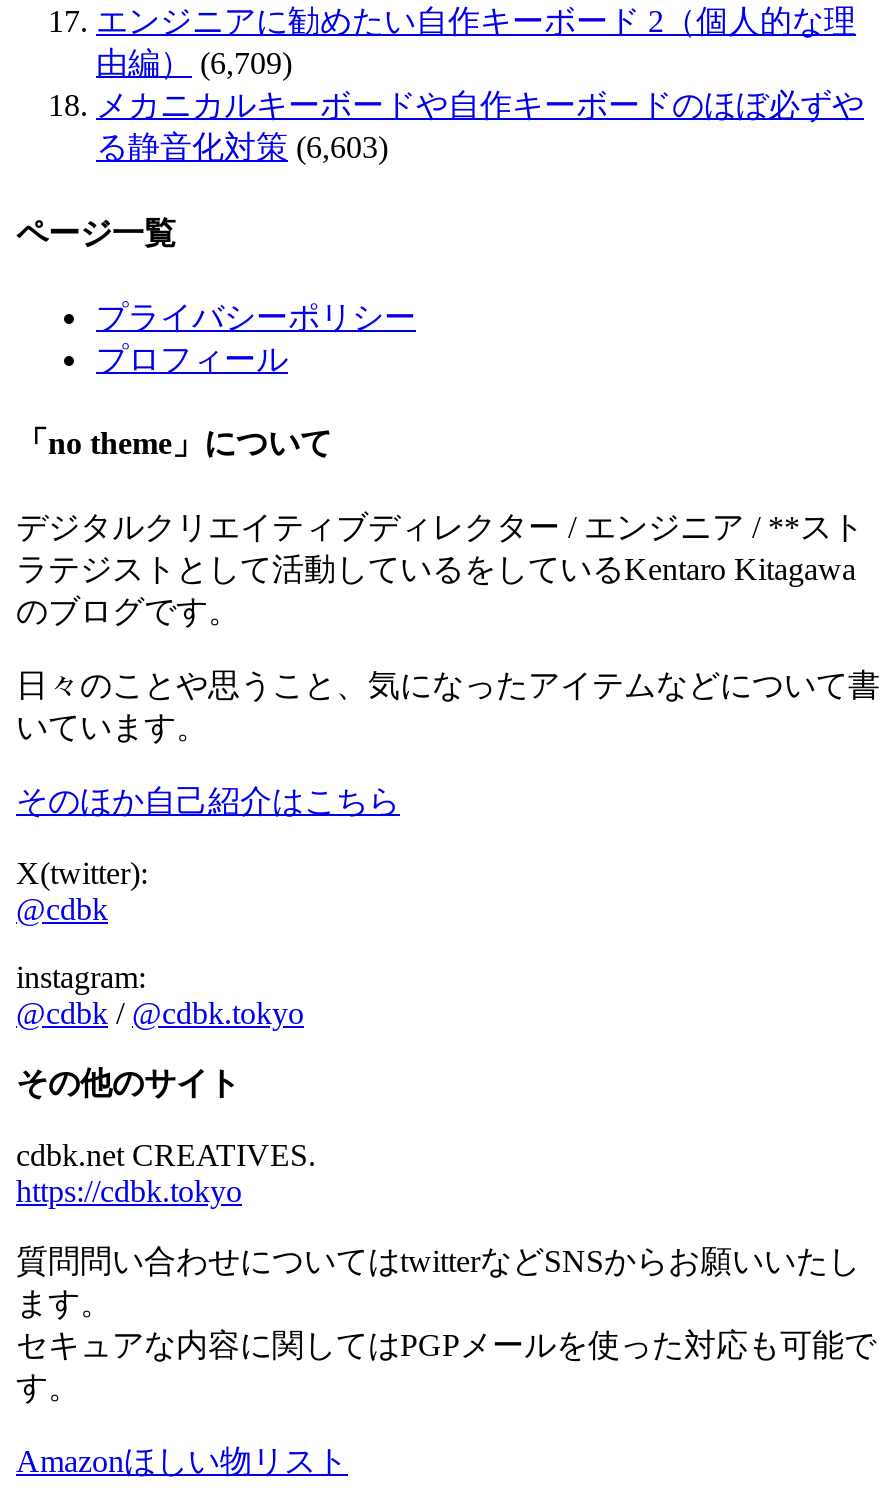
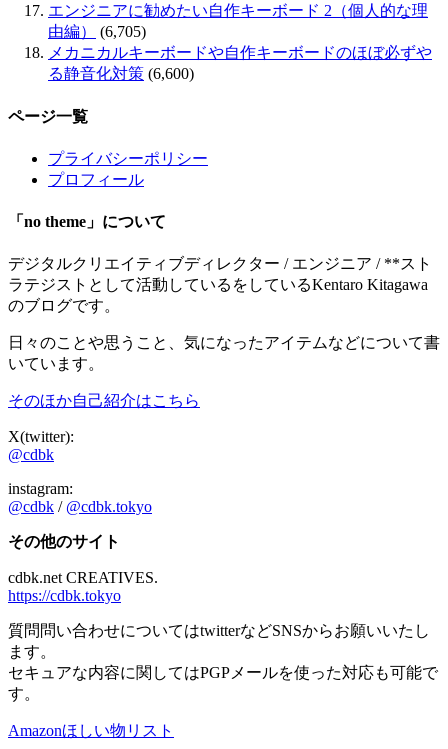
- 由編） (6,709)
+ 由編） (6,705)

- る静音化対策 (6,603)
+ る静音化対策 (6,600)
